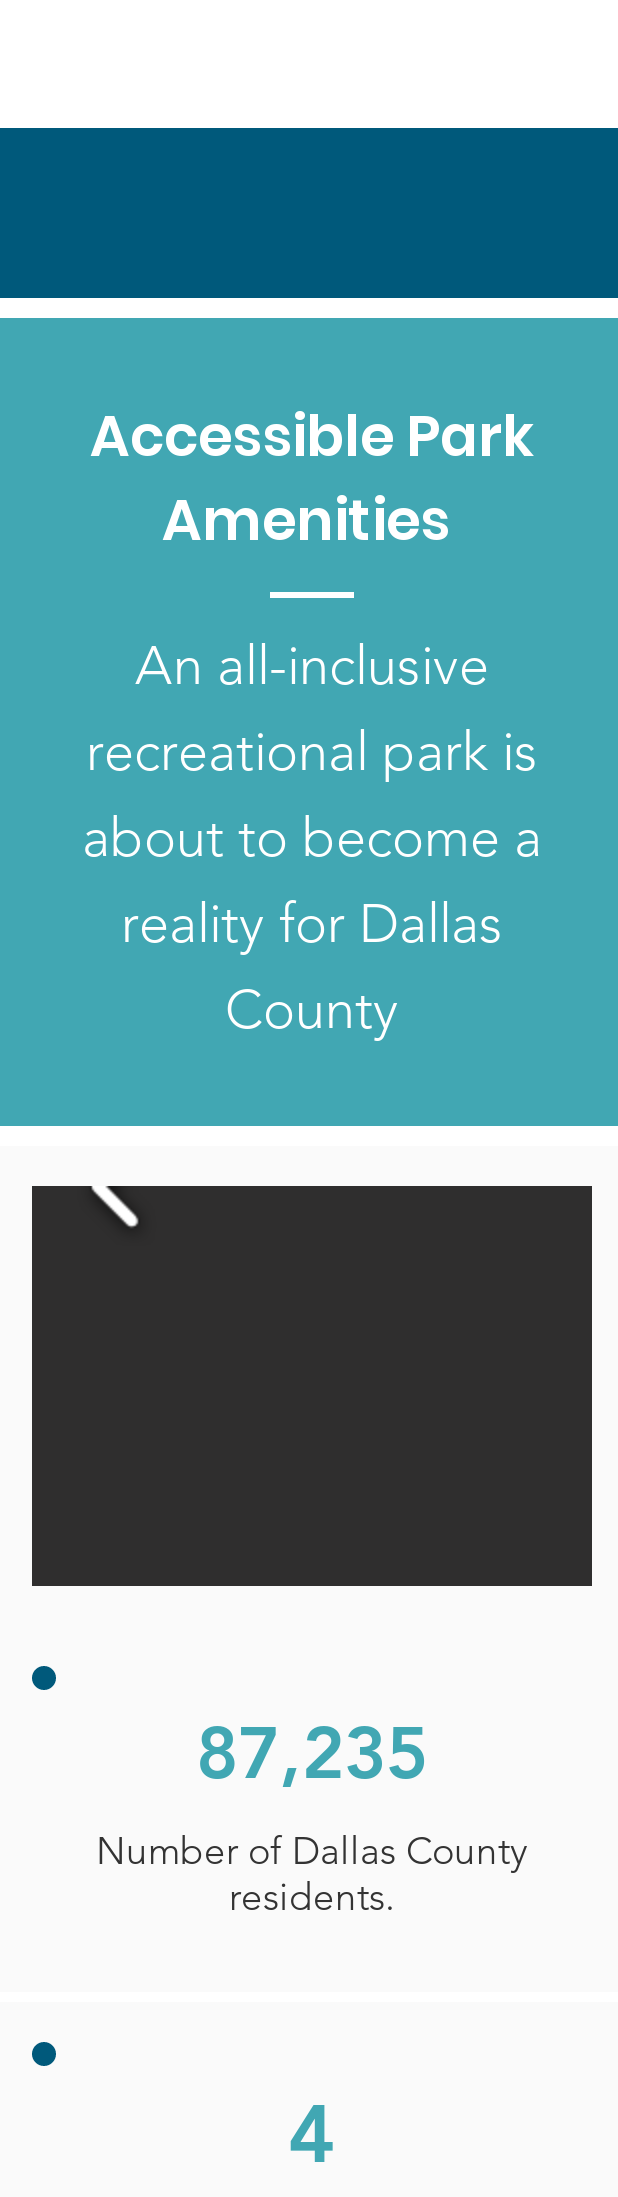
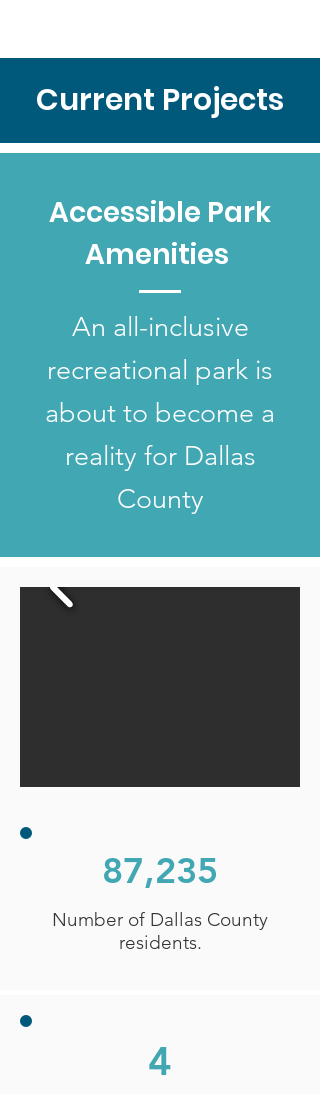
+ Current Projects
